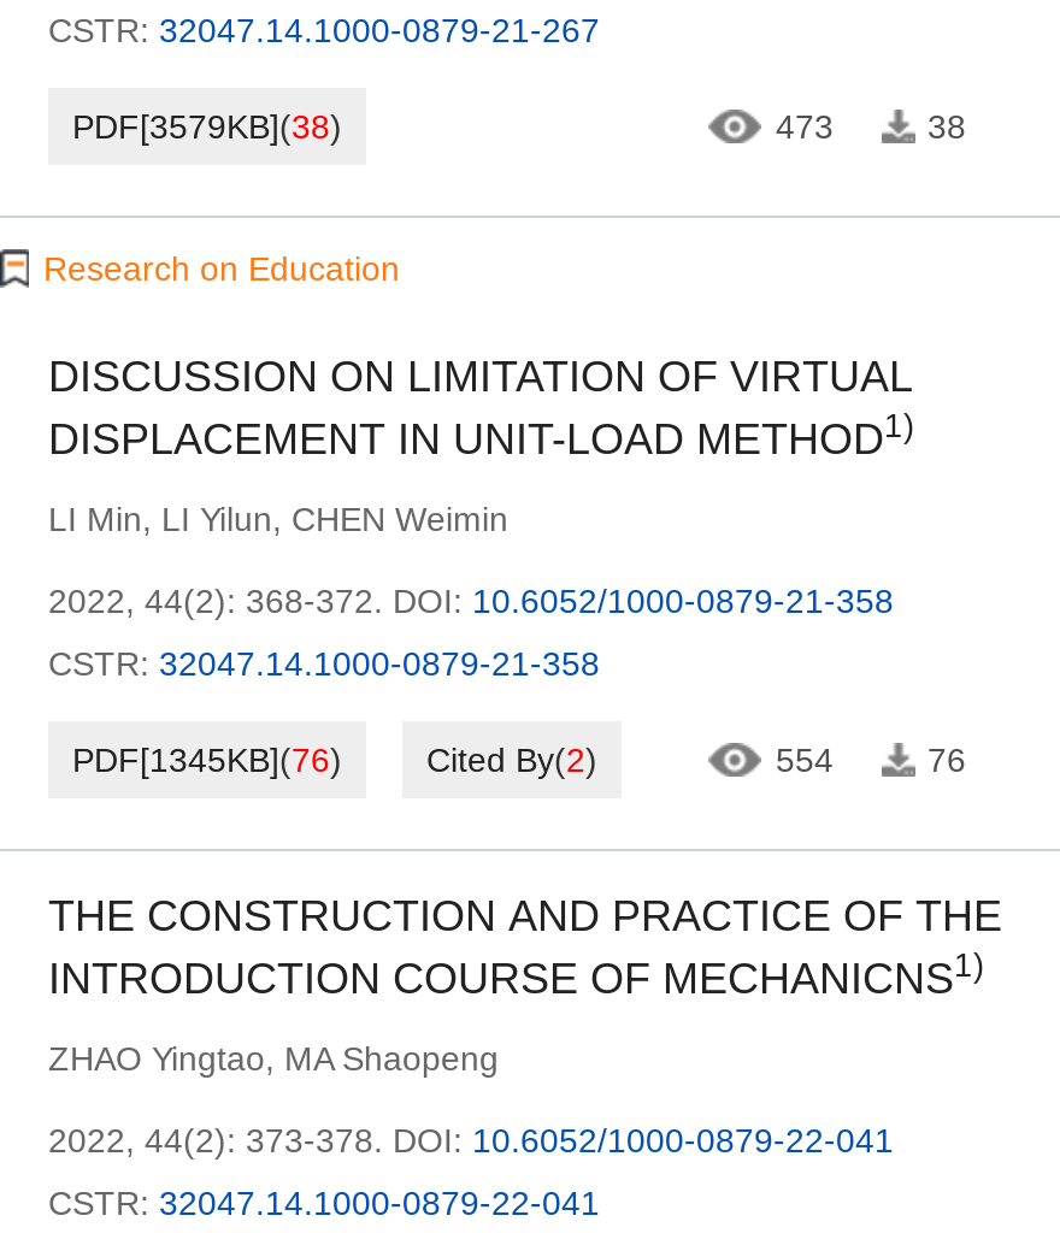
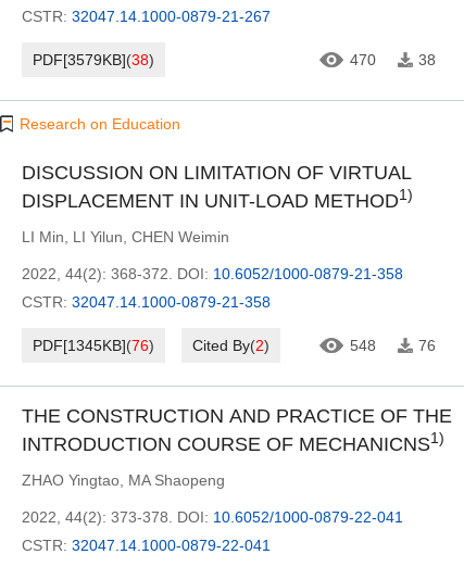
- 473
+ 470

- 554
+ 548
